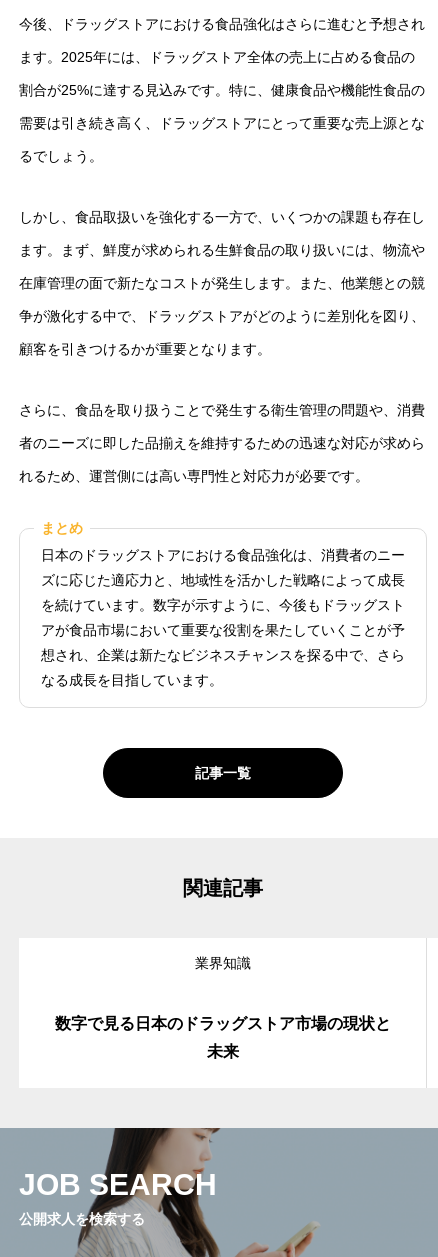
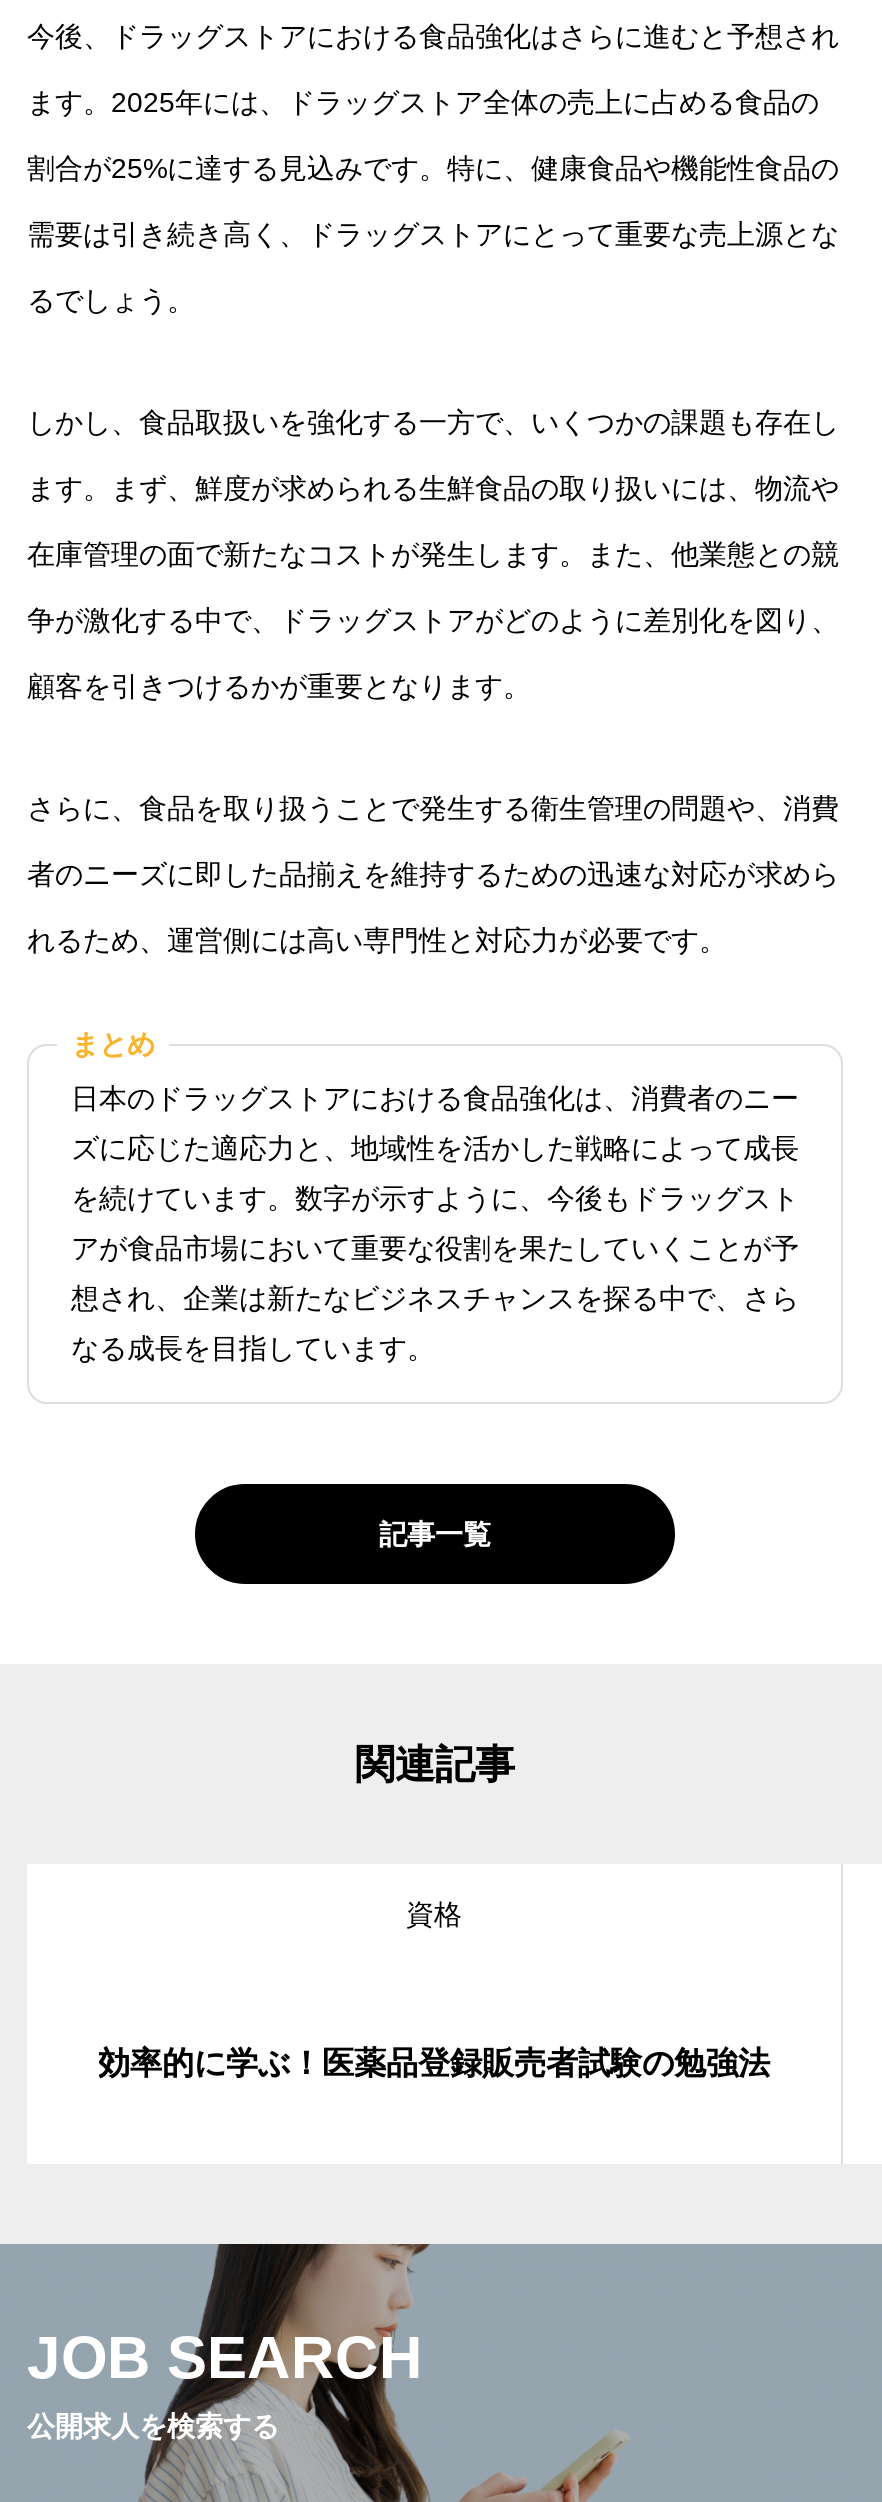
- 業界知識
+ 資格

- 数字で見る日本のドラッグストア市場の現状と
- 未来
+ 効率的に学ぶ！医薬品登録販売者試験の勉強法
